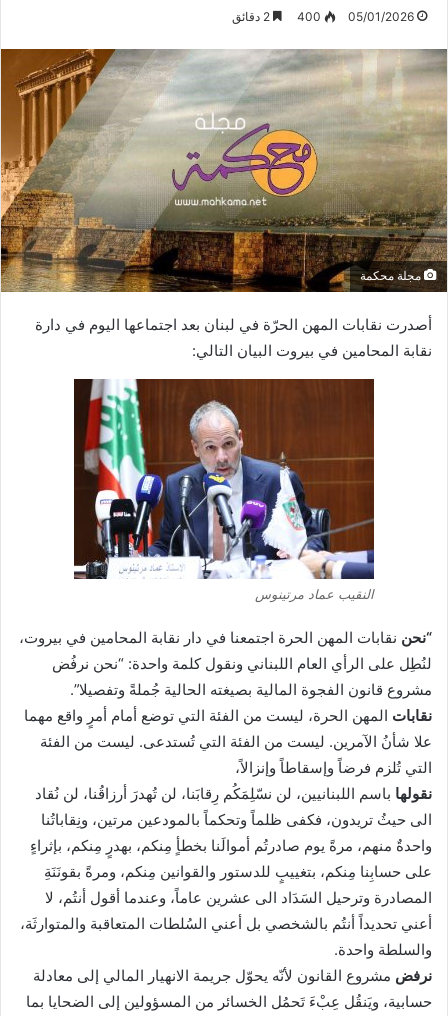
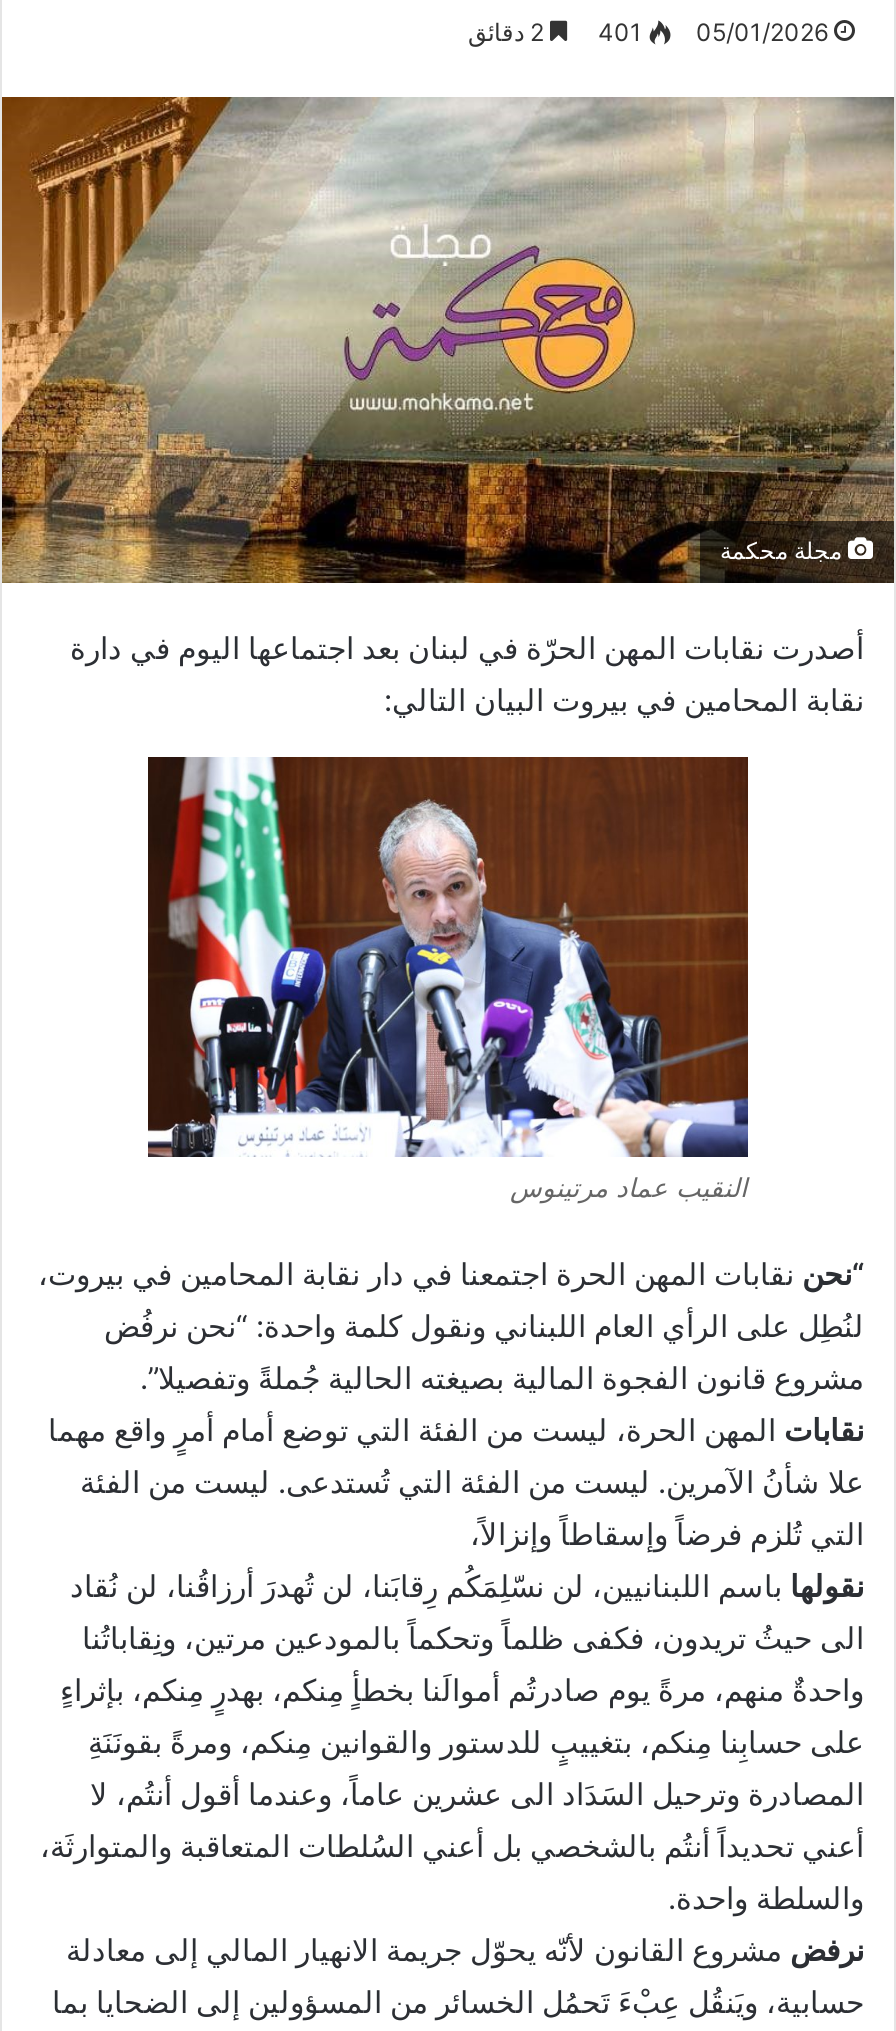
- 400
+ 401
